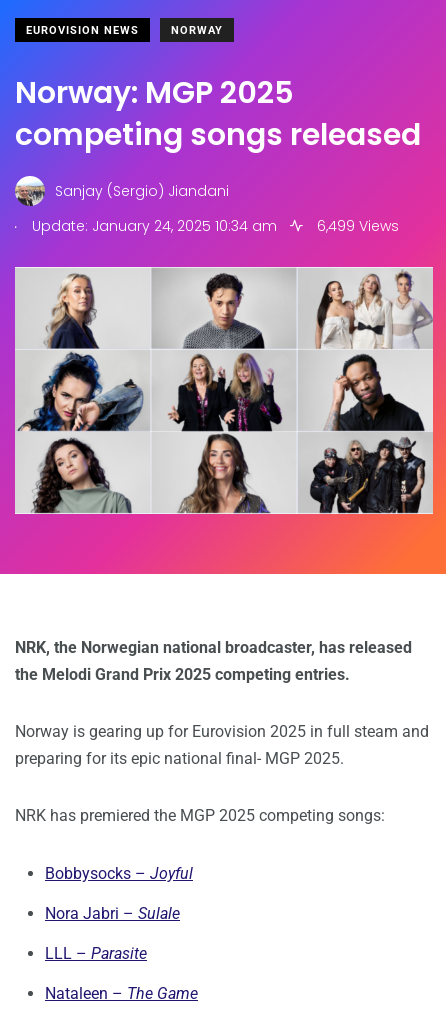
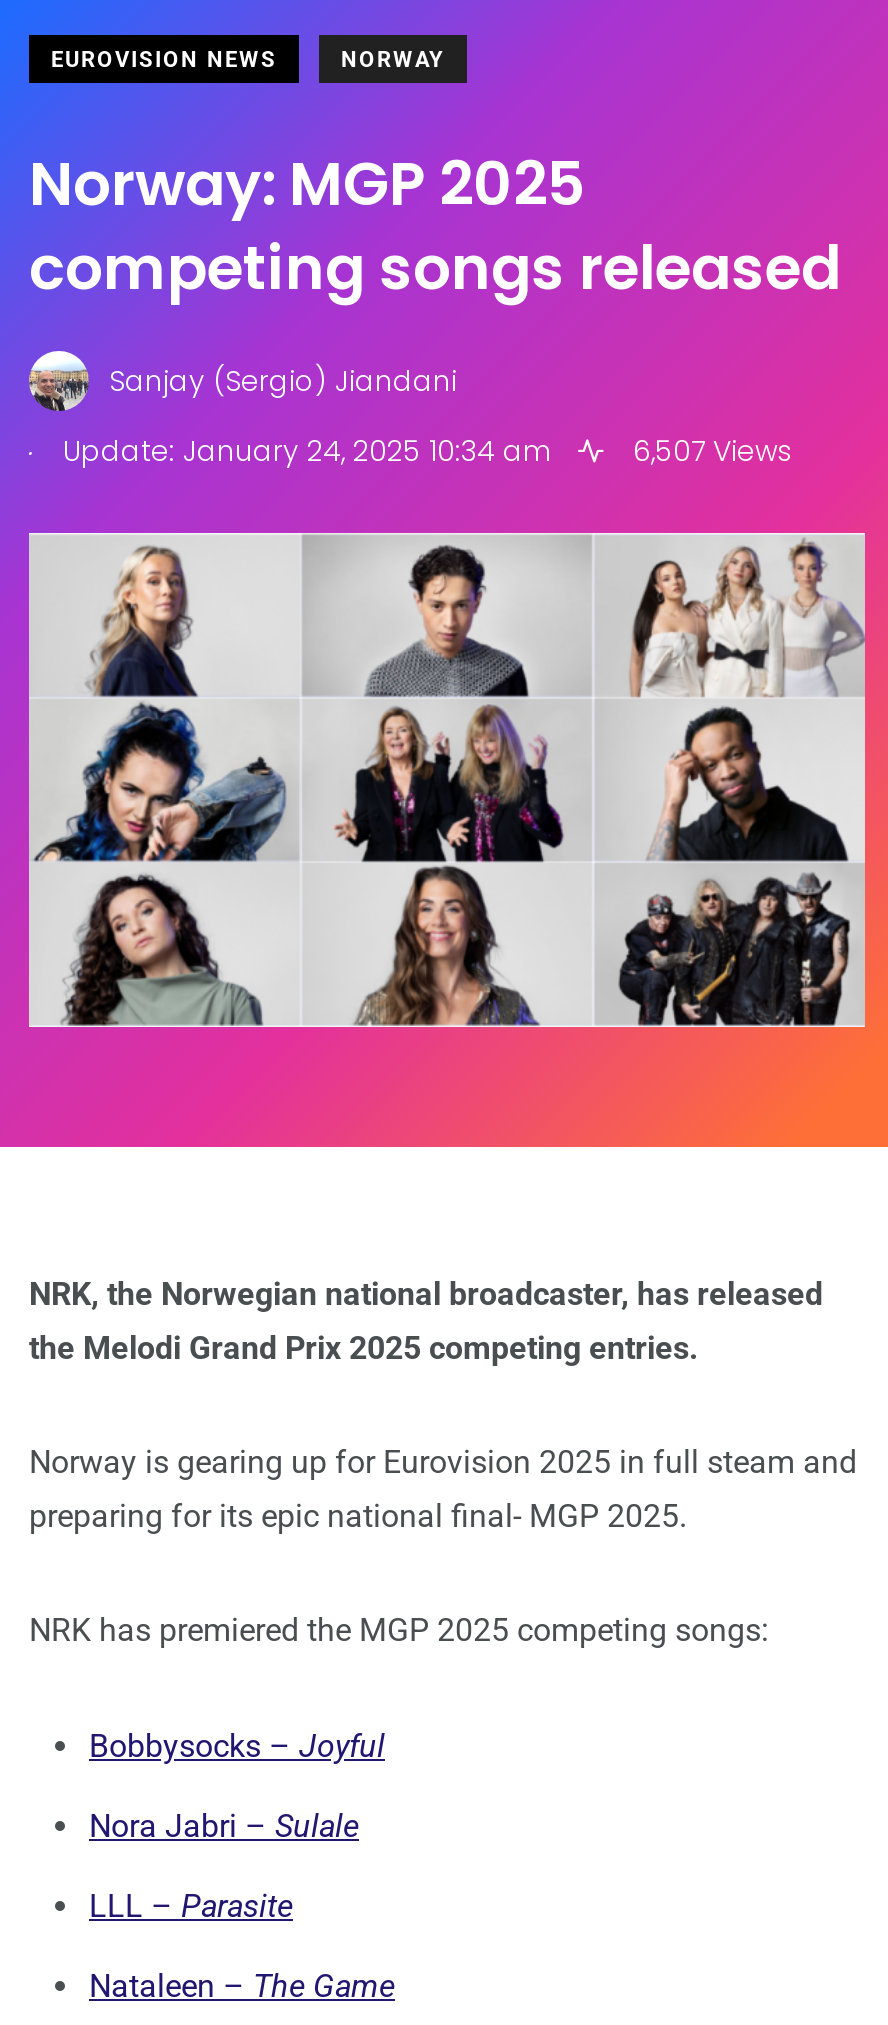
- . Update: January 24, 2025 10:34 am 6,499 Views
+ . Update: January 24, 2025 10:34 am 6,507 Views
